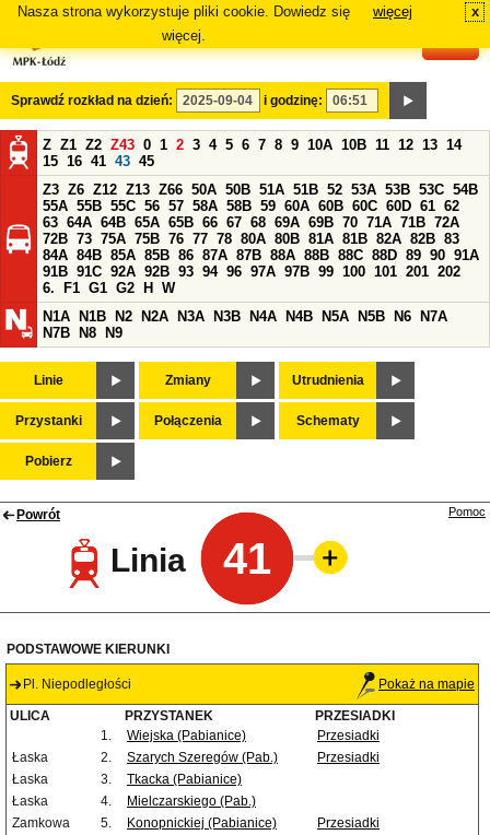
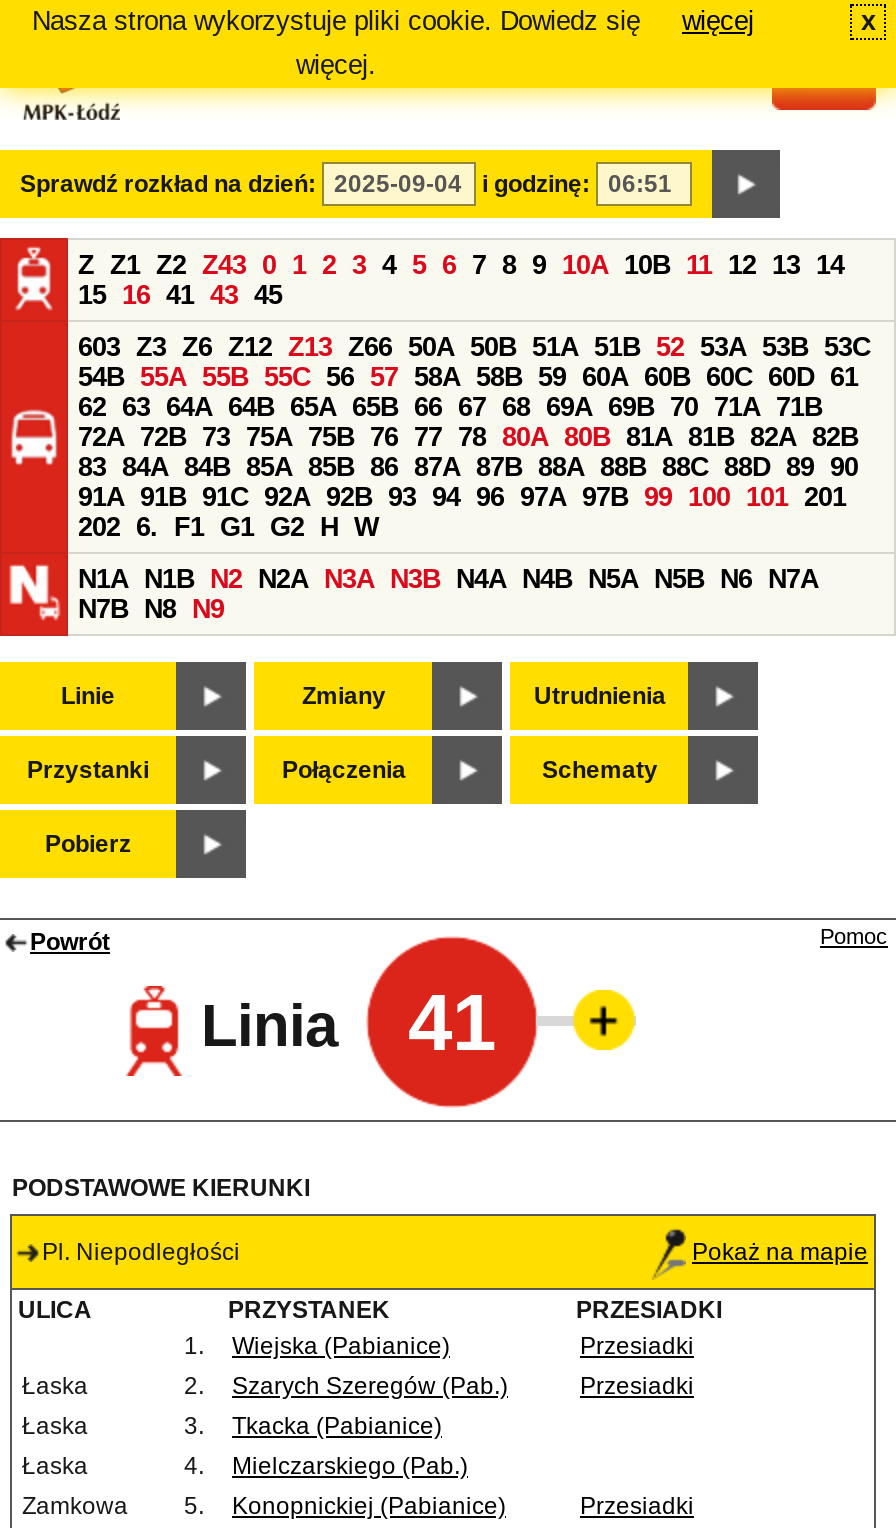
- Z3 Z6 Z12 Z13 Z66 50A 50B 51A 51B 52 53A 53B 53C 54B
- 55A 55B 55C 56 57 58A 58B 59 60A 60B 60C 60D 61 62
- 63 64A 64B 65A 65B 66 67 68 69A 69B 70 71A 71B 72A
- 72B 73 75A 75B 76 77 78 80A 80B 81A 81B 82A 82B 83
- 84A 84B 85A 85B 86 87A 87B 88A 88B 88C 88D 89 90 91A
- 91B 91C 92A 92B 93 94 96 97A 97B 99 100 101 201 202
- 6. F1 G1 G2 H W
+ 603 Z3 Z6 Z12 Z13 Z66 50A 50B 51A 51B 52 53A 53B 53C
+ 54B 55A 55B 55C 56 57 58A 58B 59 60A 60B 60C 60D 61
+ 62 63 64A 64B 65A 65B 66 67 68 69A 69B 70 71A 71B
+ 72A 72B 73 75A 75B 76 77 78 80A 80B 81A 81B 82A 82B
+ 83 84A 84B 85A 85B 86 87A 87B 88A 88B 88C 88D 89 90
+ 91A 91B 91C 92A 92B 93 94 96 97A 97B 99 100 101 201
+ 202 6. F1 G1 G2 H W
